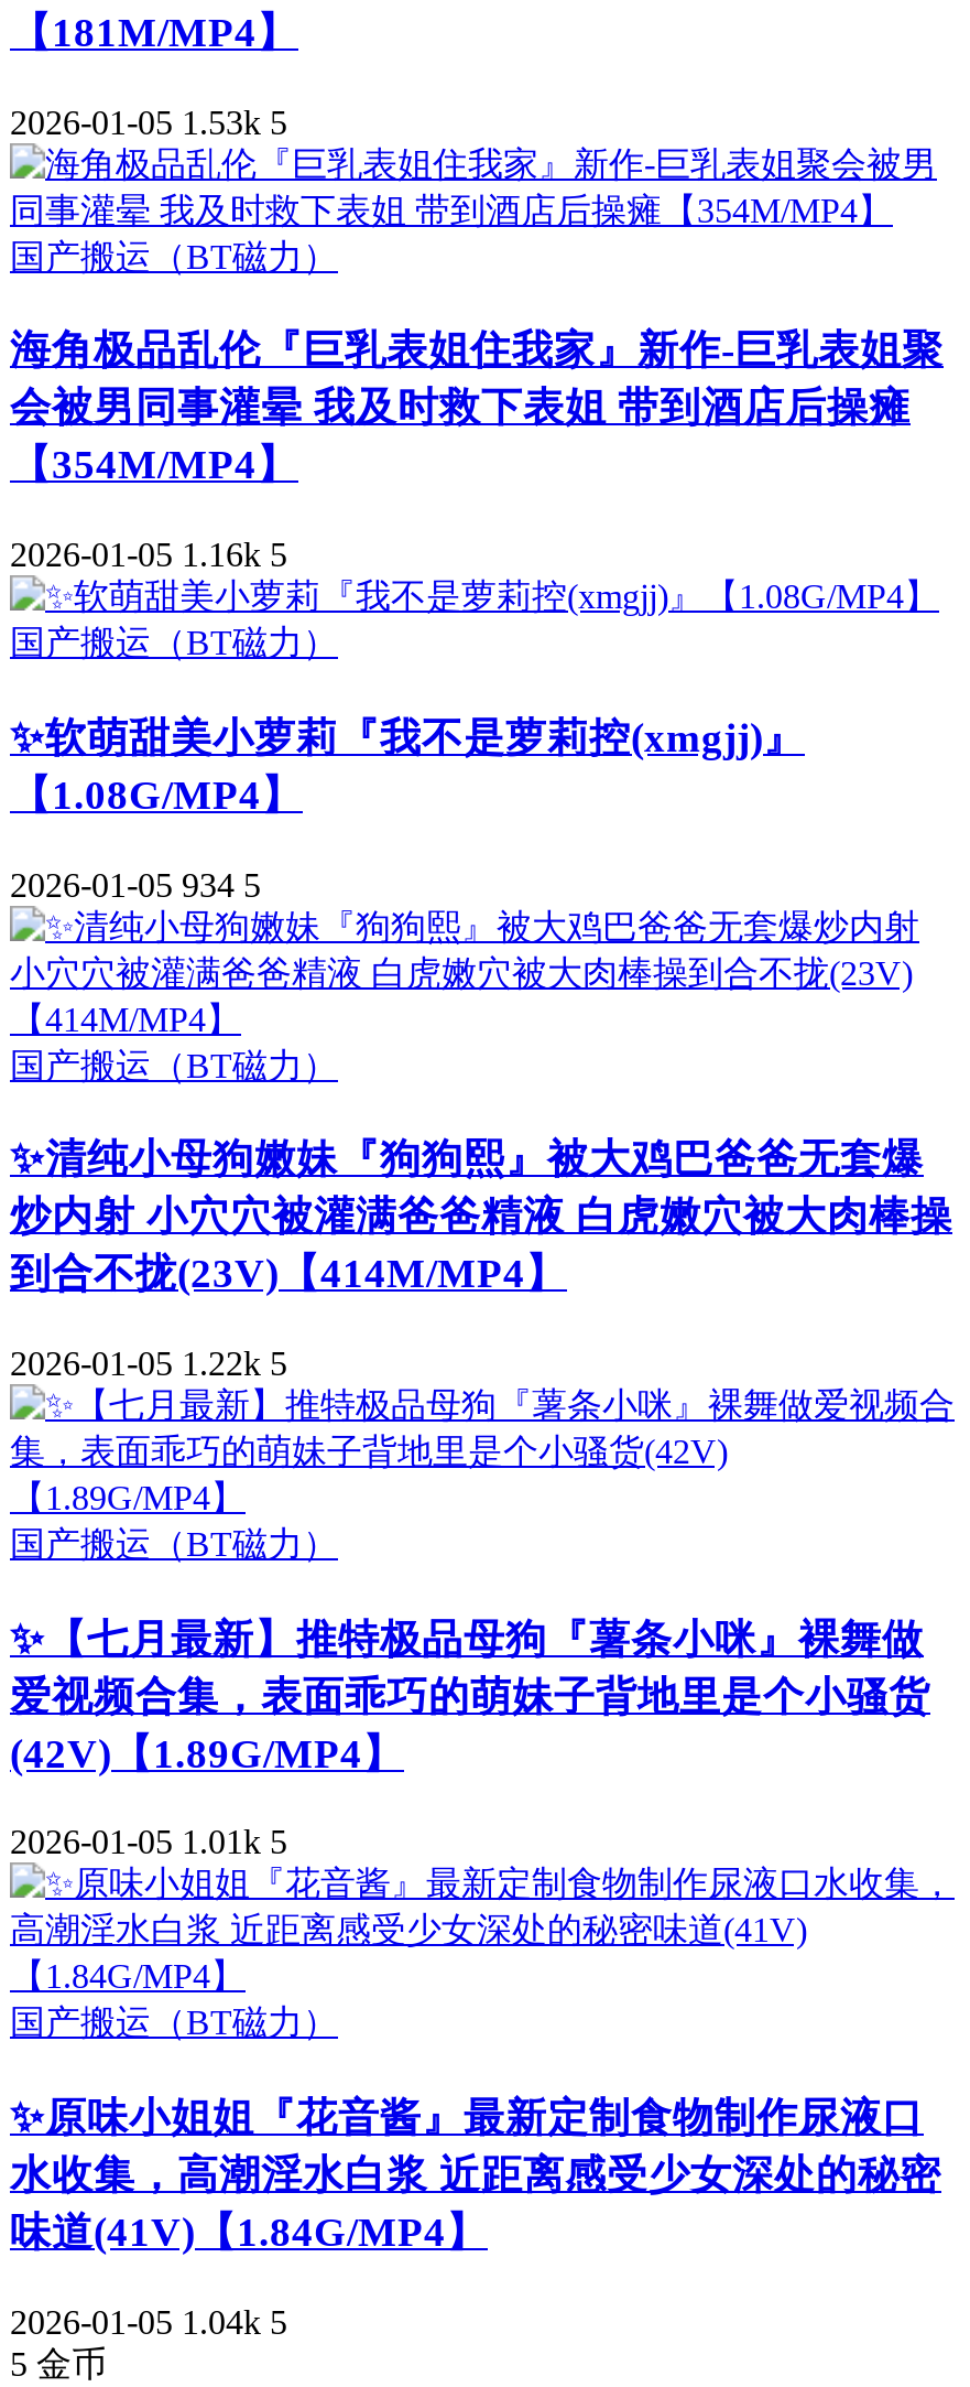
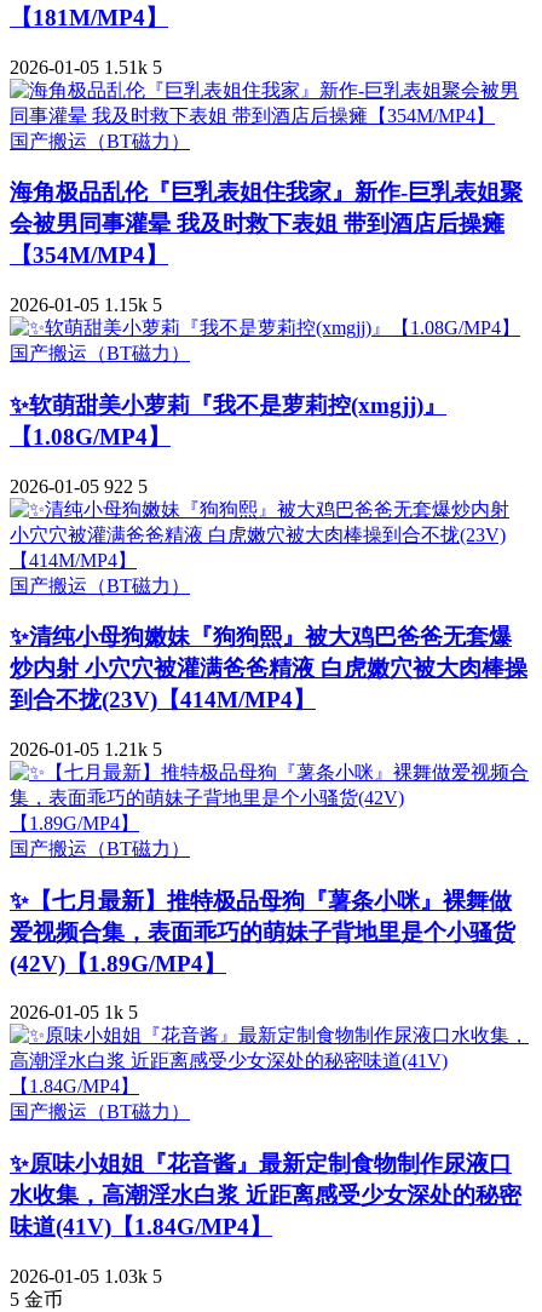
- 2026-01-05 1.53k 5
+ 2026-01-05 1.51k 5

- 2026-01-05 1.16k 5
+ 2026-01-05 1.15k 5

- 2026-01-05 934 5
+ 2026-01-05 922 5

- 2026-01-05 1.22k 5
+ 2026-01-05 1.21k 5

- 2026-01-05 1.01k 5
+ 2026-01-05 1k 5

- 2026-01-05 1.04k 5
+ 2026-01-05 1.03k 5
